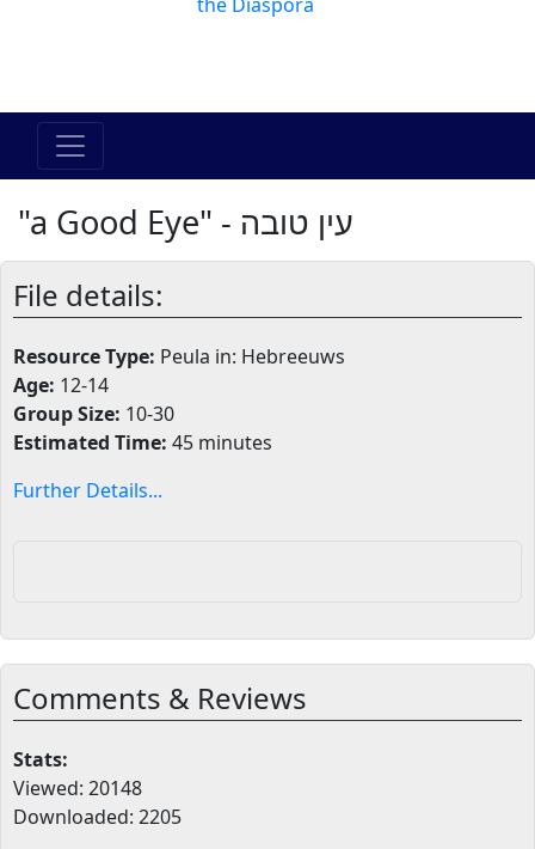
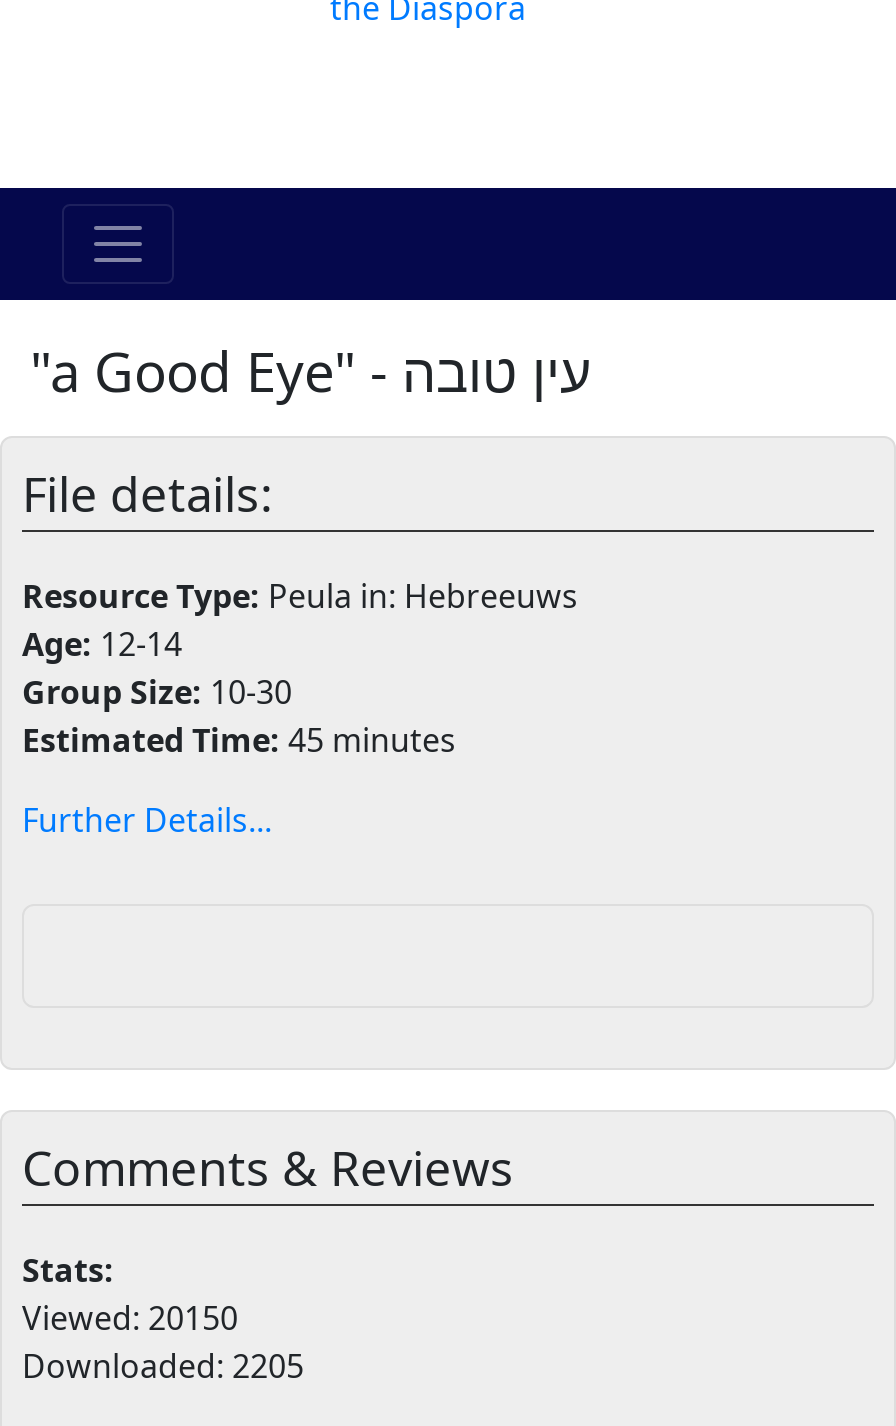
- Viewed: 20148
+ Viewed: 20150
